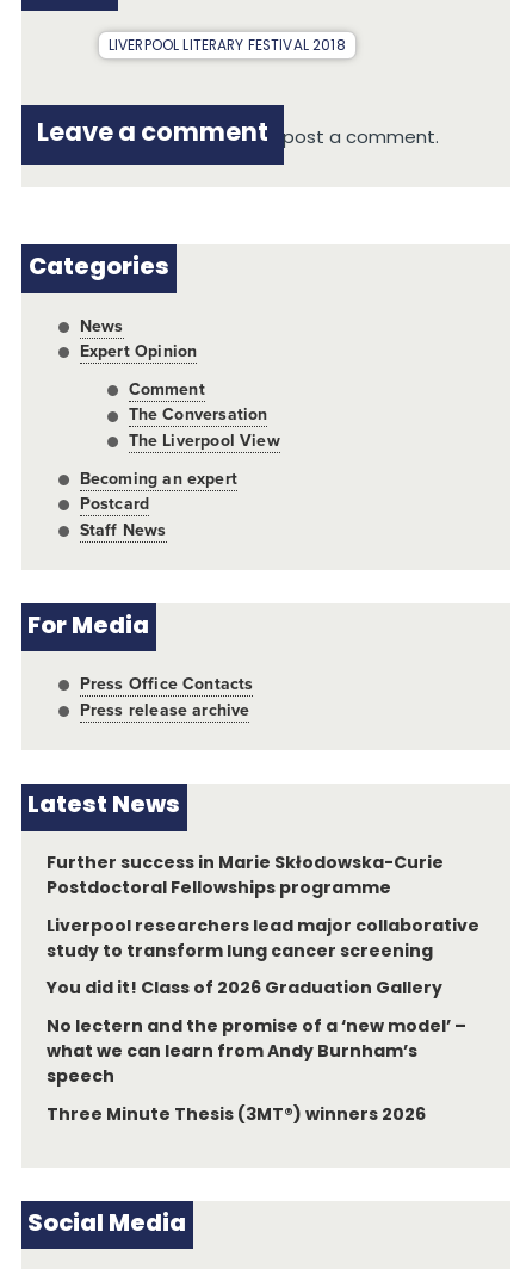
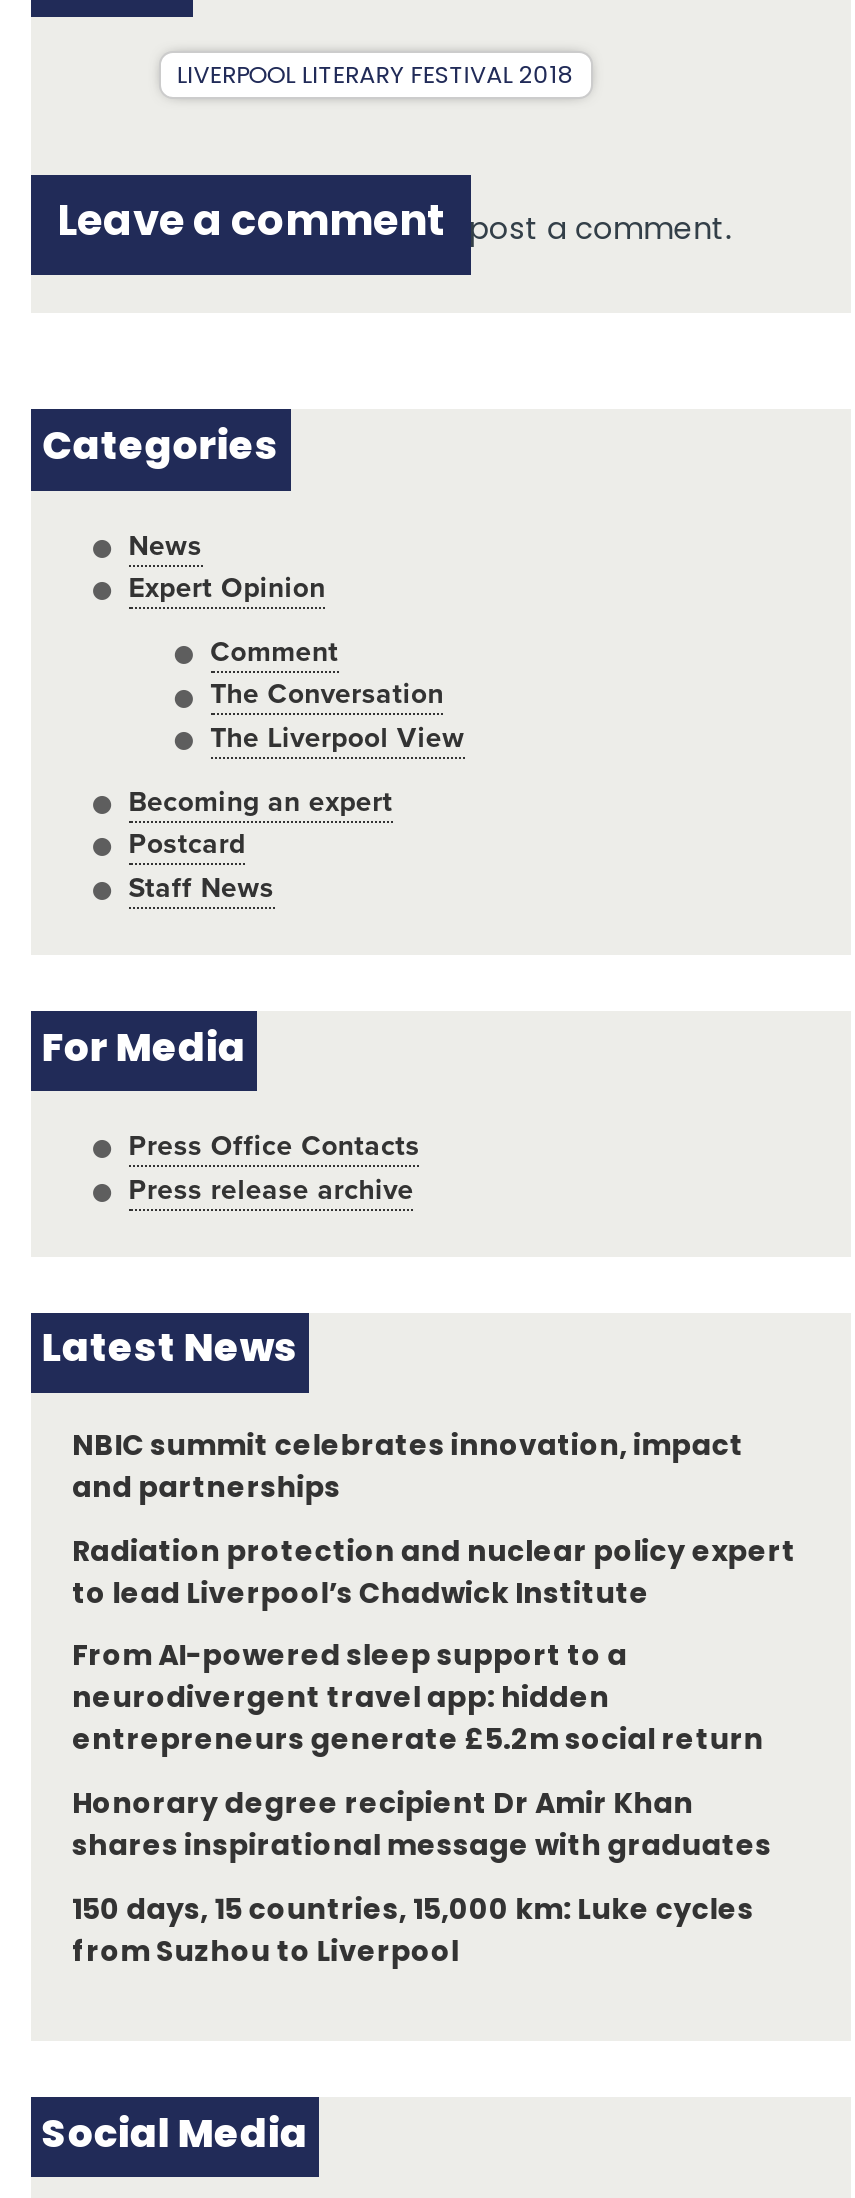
- Further success in Marie Skłodowska-Curie
- Postdoctoral Fellowships programme
+ NBIC summit celebrates innovation, impact
+ and partnerships

- Liverpool researchers lead major collaborative
- study to transform lung cancer screening
+ Radiation protection and nuclear policy expert
+ to lead Liverpool’s Chadwick Institute

- You did it! Class of 2026 Graduation Gallery
+ From AI-powered sleep support to a
+ neurodivergent travel app: hidden
+ entrepreneurs generate £5.2m social return

- No lectern and the promise of a ‘new model’ –
- what we can learn from Andy Burnham’s
- speech
+ Honorary degree recipient Dr Amir Khan
+ shares inspirational message with graduates

- Three Minute Thesis (3MT®) winners 2026
+ 150 days, 15 countries, 15,000 km: Luke cycles
+ from Suzhou to Liverpool
